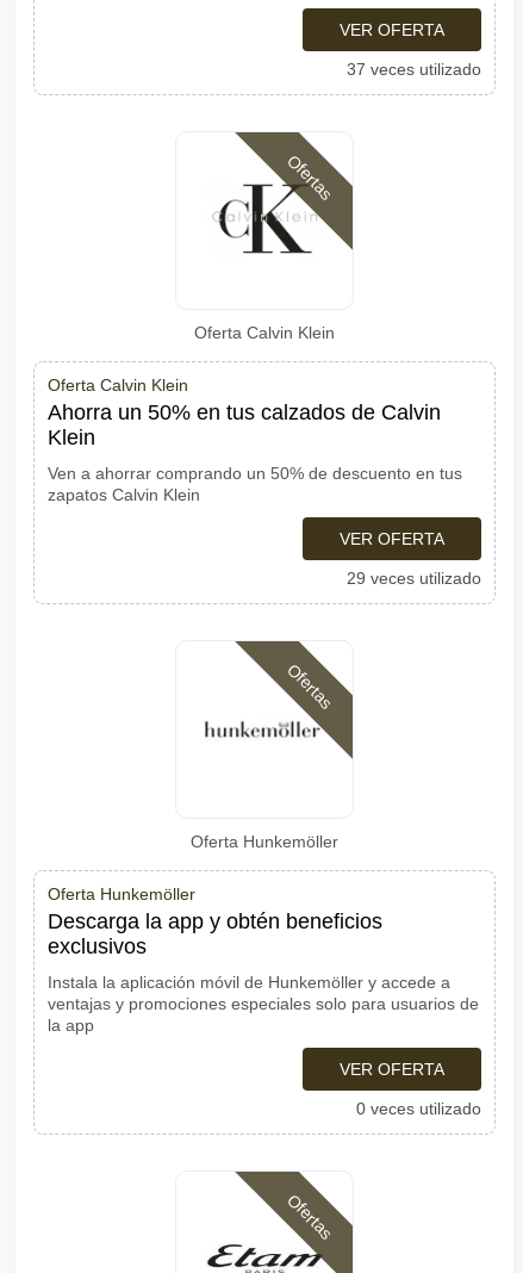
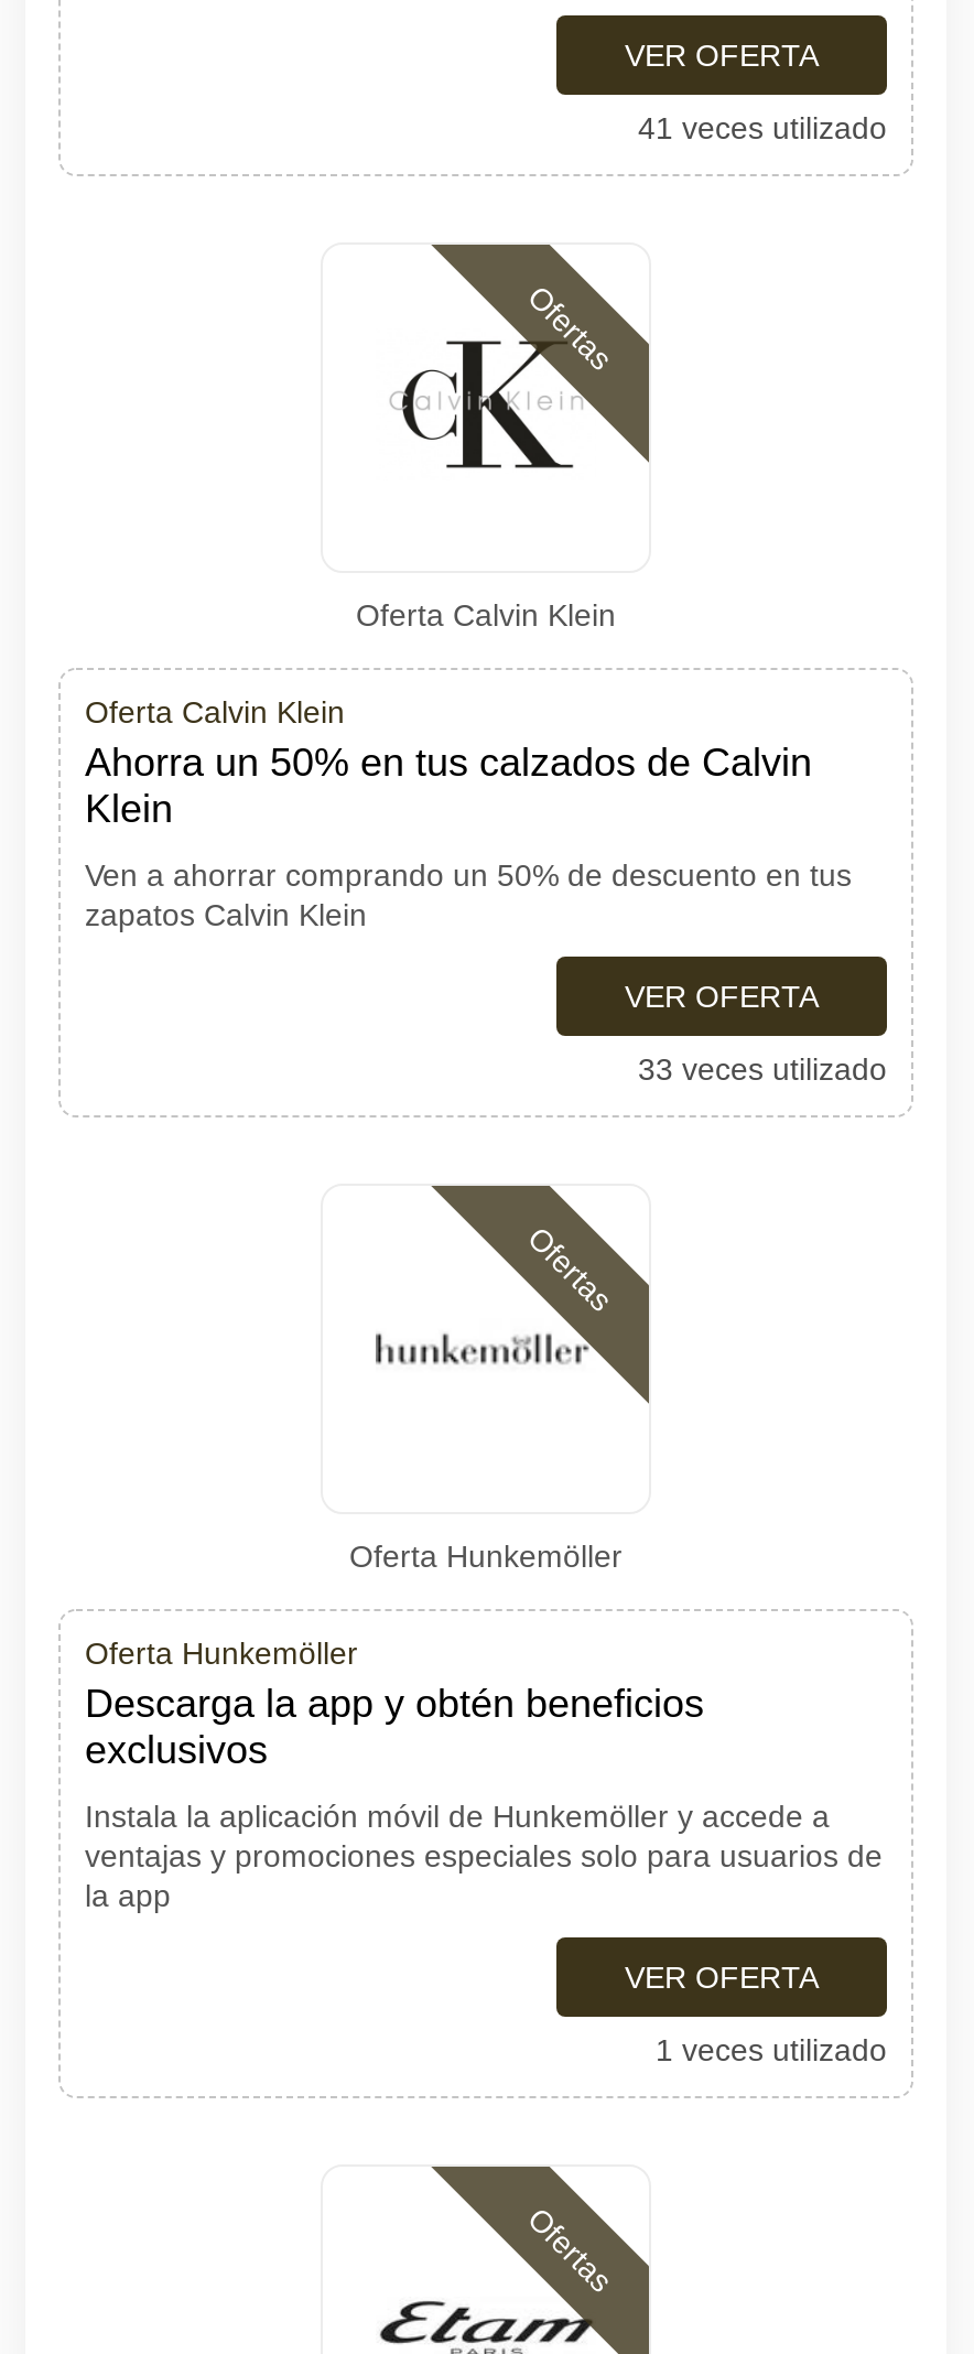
- 37 veces utilizado
+ 41 veces utilizado

- 29 veces utilizado
+ 33 veces utilizado

- 0 veces utilizado
+ 1 veces utilizado
